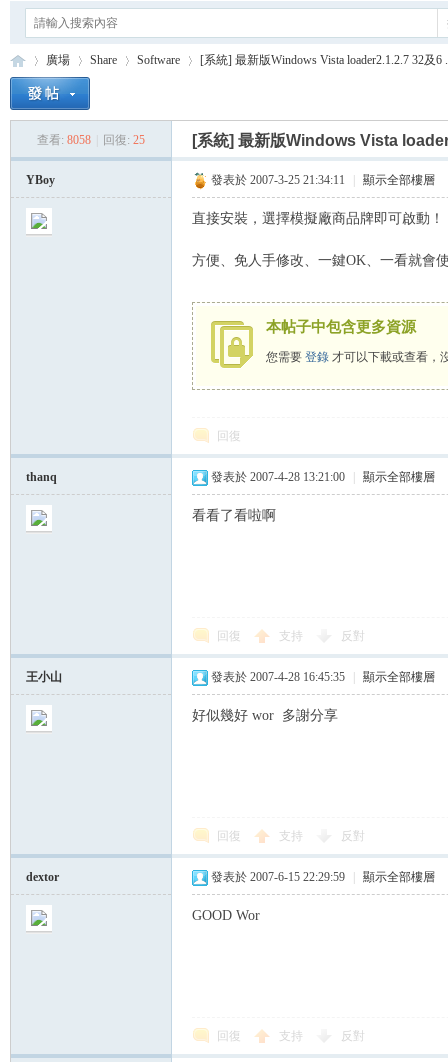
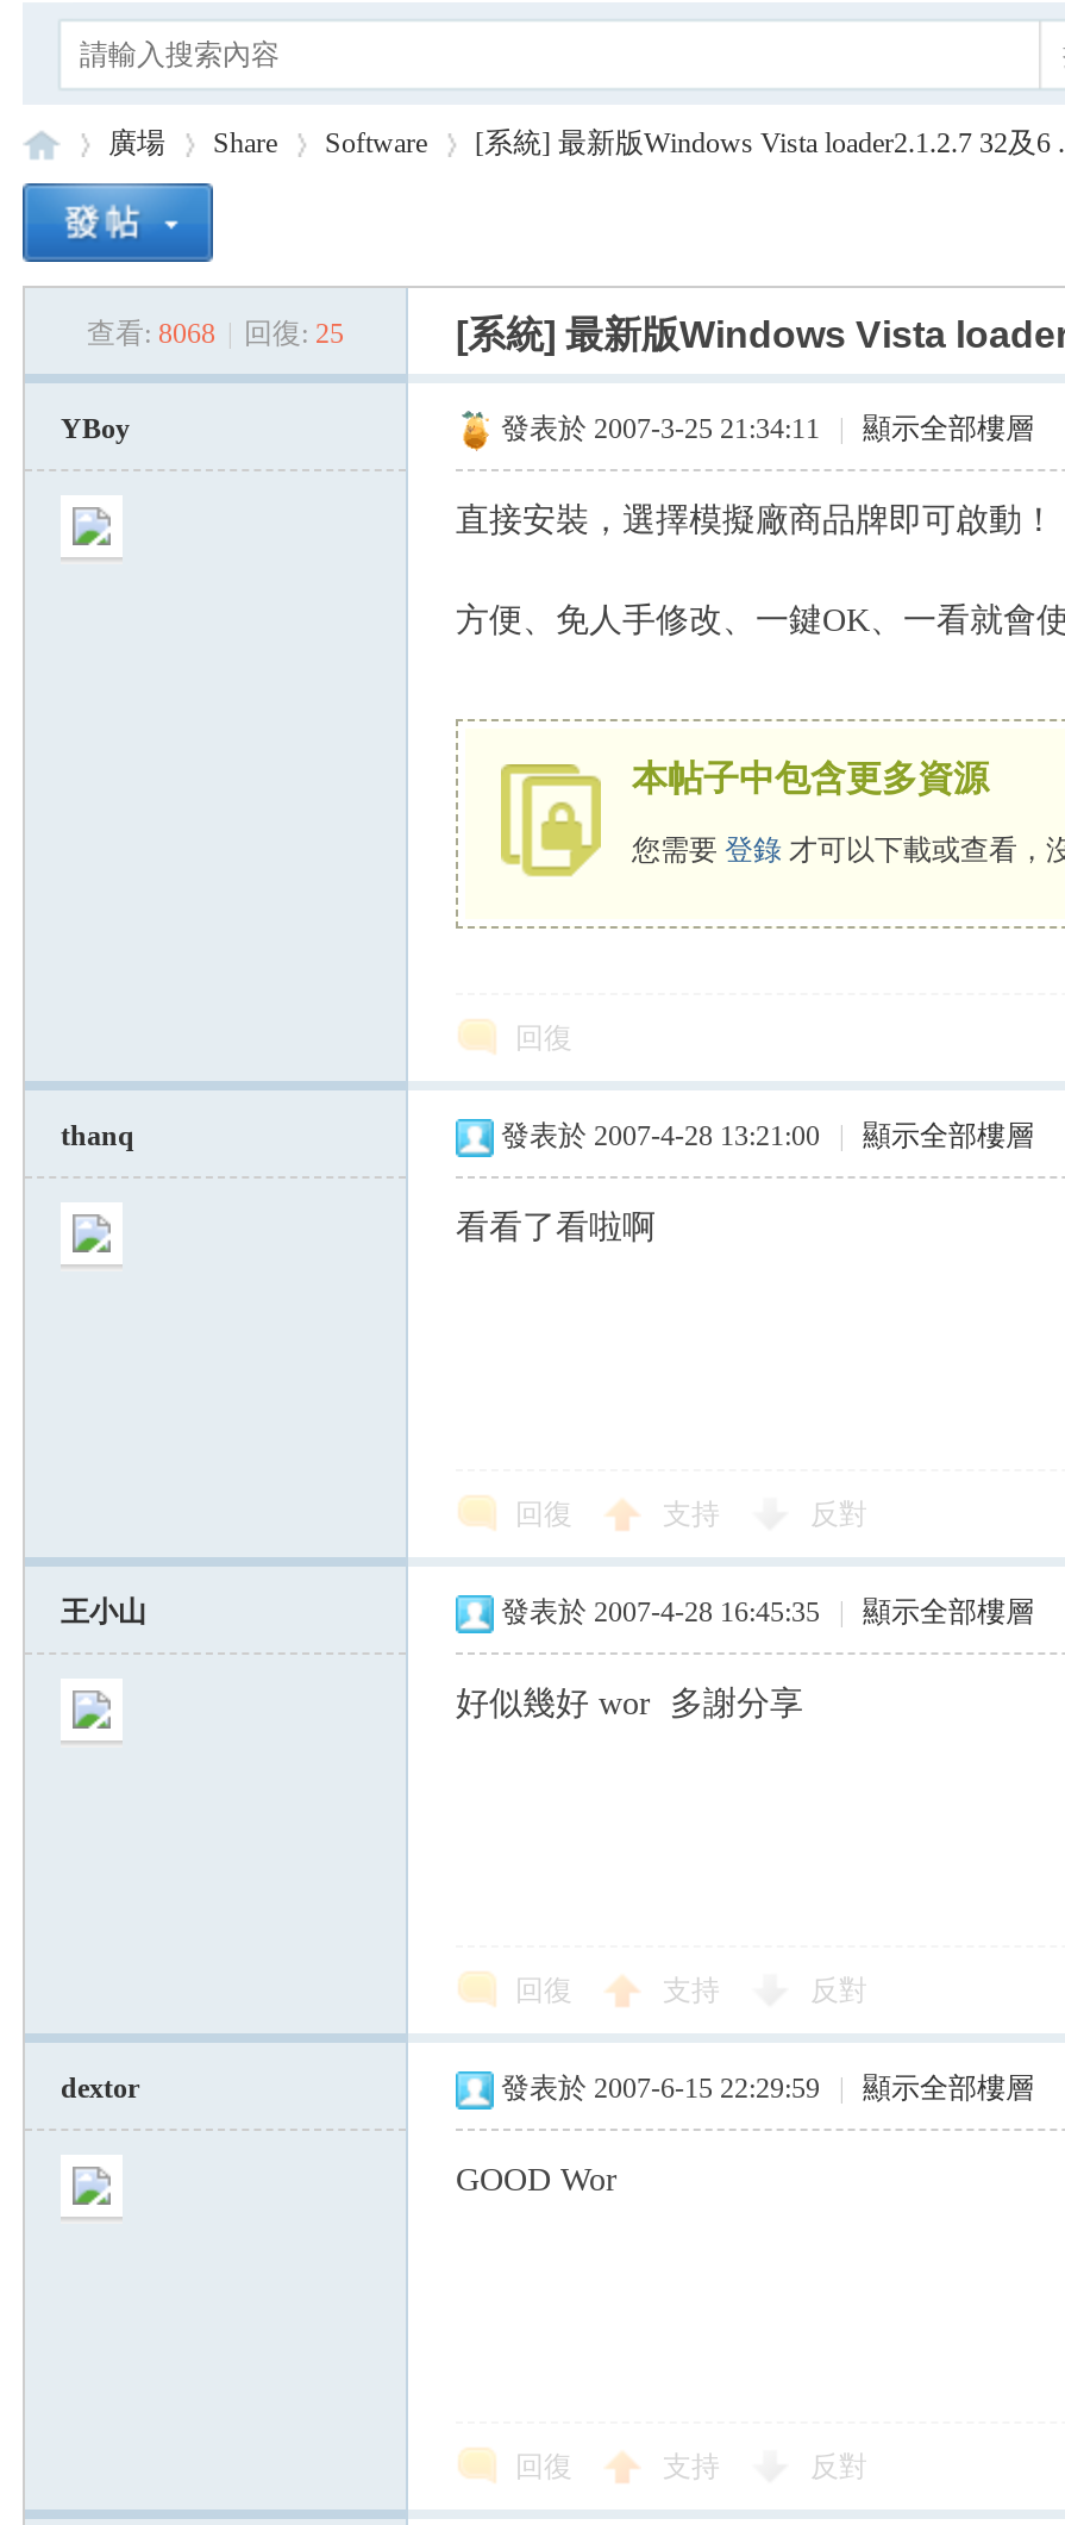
- 查看: 8058
+ 查看: 8068
